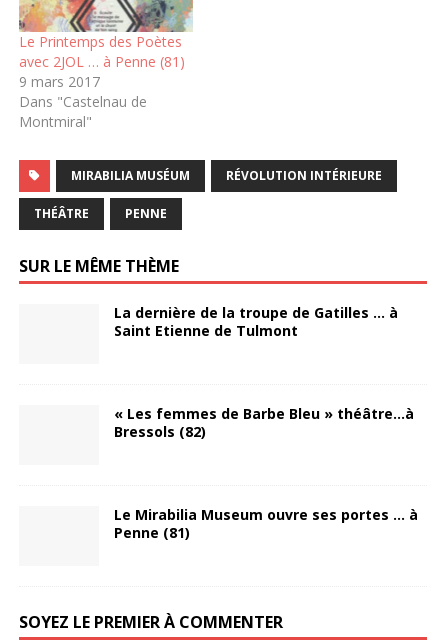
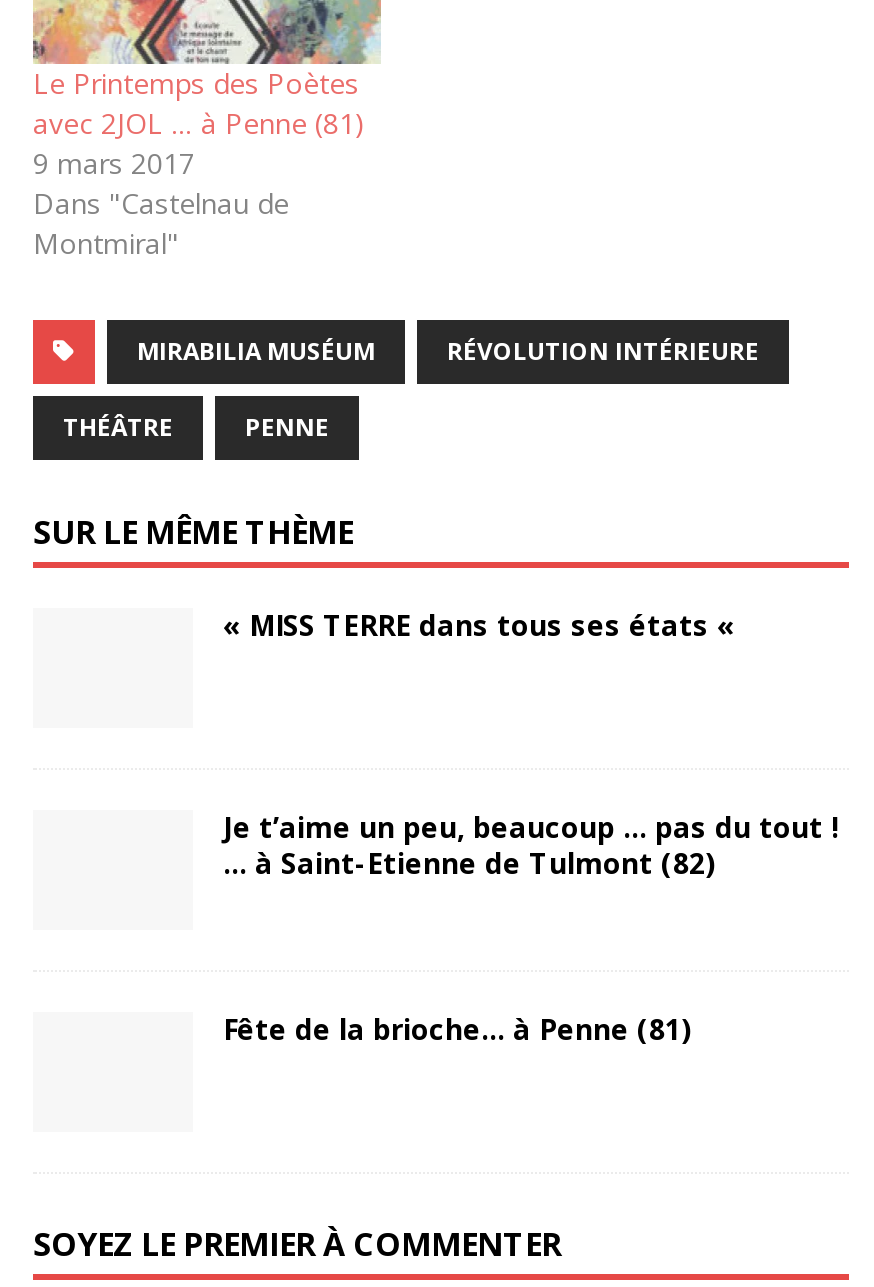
- La dernière de la troupe de Gatilles … à
- Saint Etienne de Tulmont
+ « MISS TERRE dans tous ses états «

- « Les femmes de Barbe Bleu » théâtre…à
- Bressols (82)
+ Je t’aime un peu, beaucoup … pas du tout !
+ … à Saint-Etienne de Tulmont (82)

- Le Mirabilia Museum ouvre ses portes … à
- Penne (81)
+ Fête de la brioche… à Penne (81)
